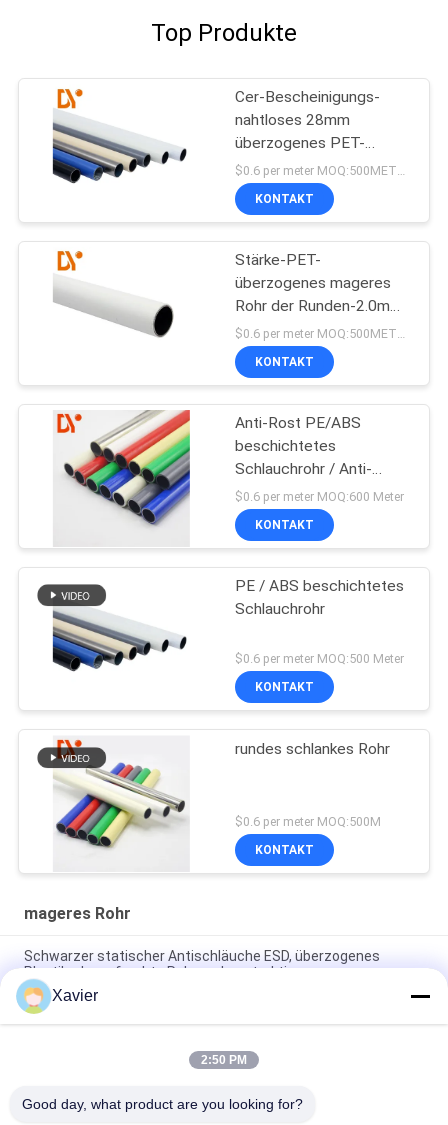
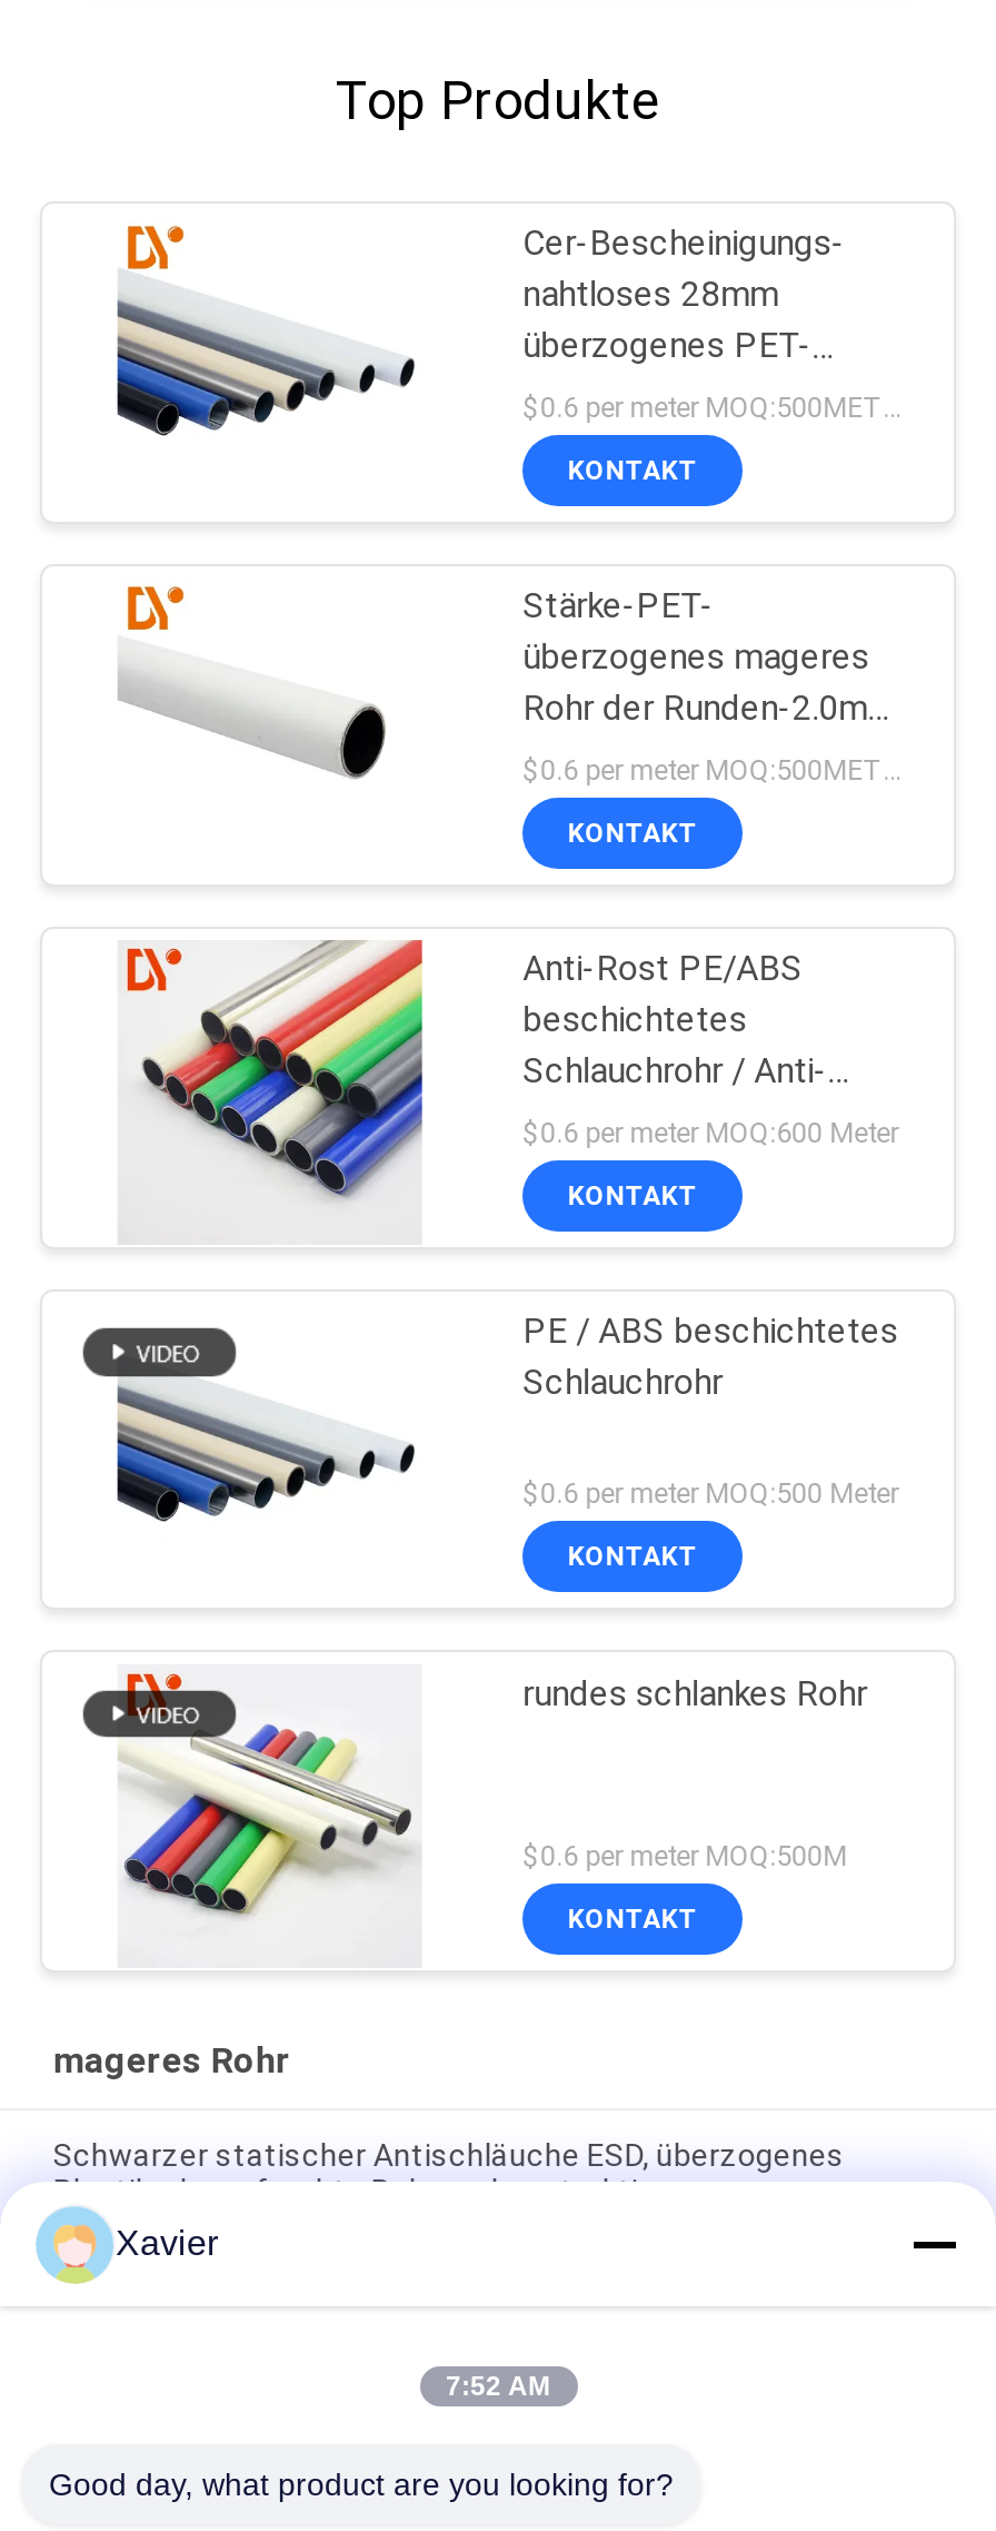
- 2:50 PM
+ 7:52 AM
